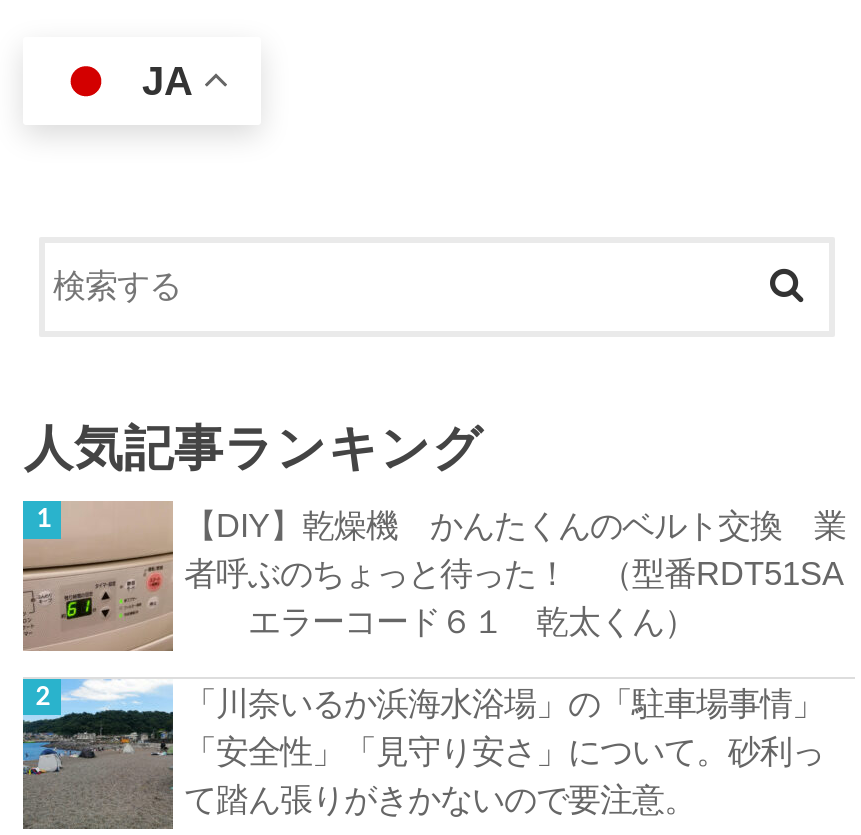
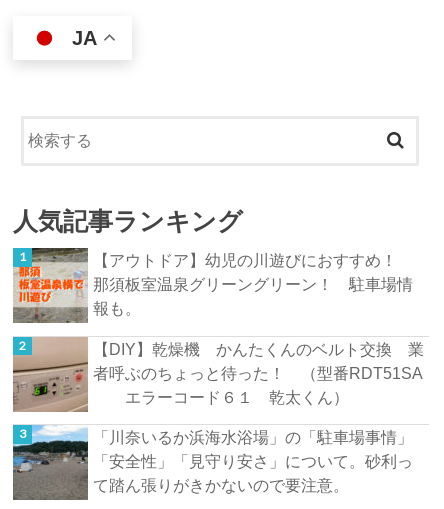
+ [image]
+ 【アウトドア】幼児の川遊びにおすすめ！
+ 那須板室温泉グリーングリーン！ 駐車場情
+ 報も。
